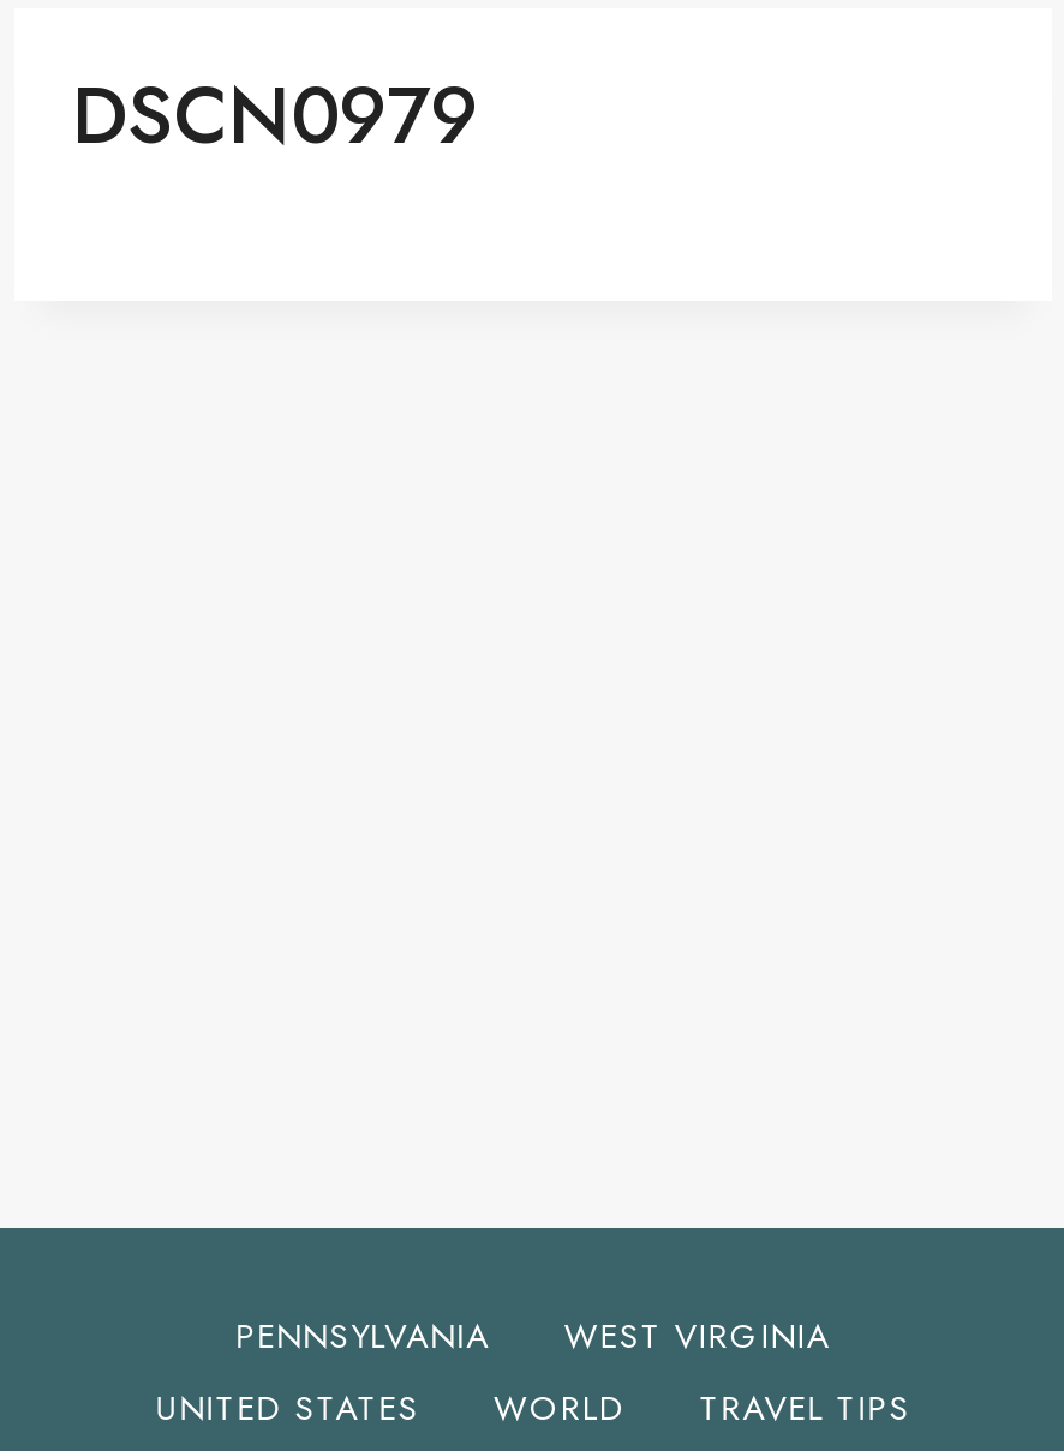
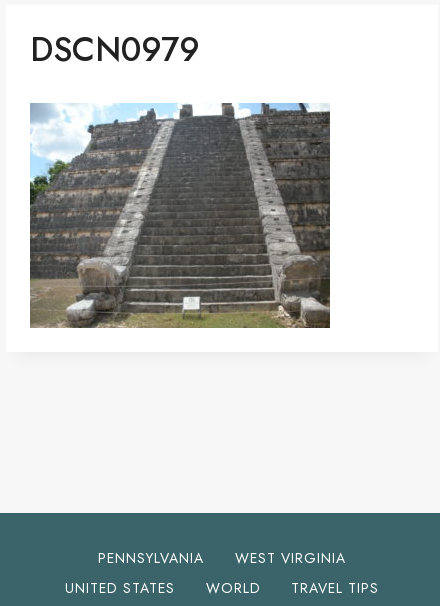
+ [image]
